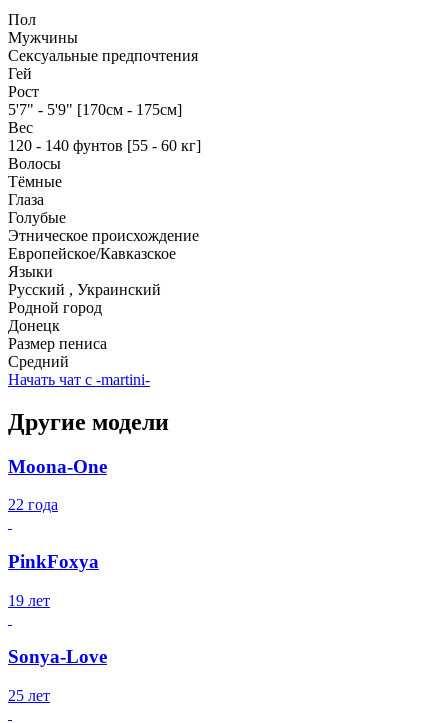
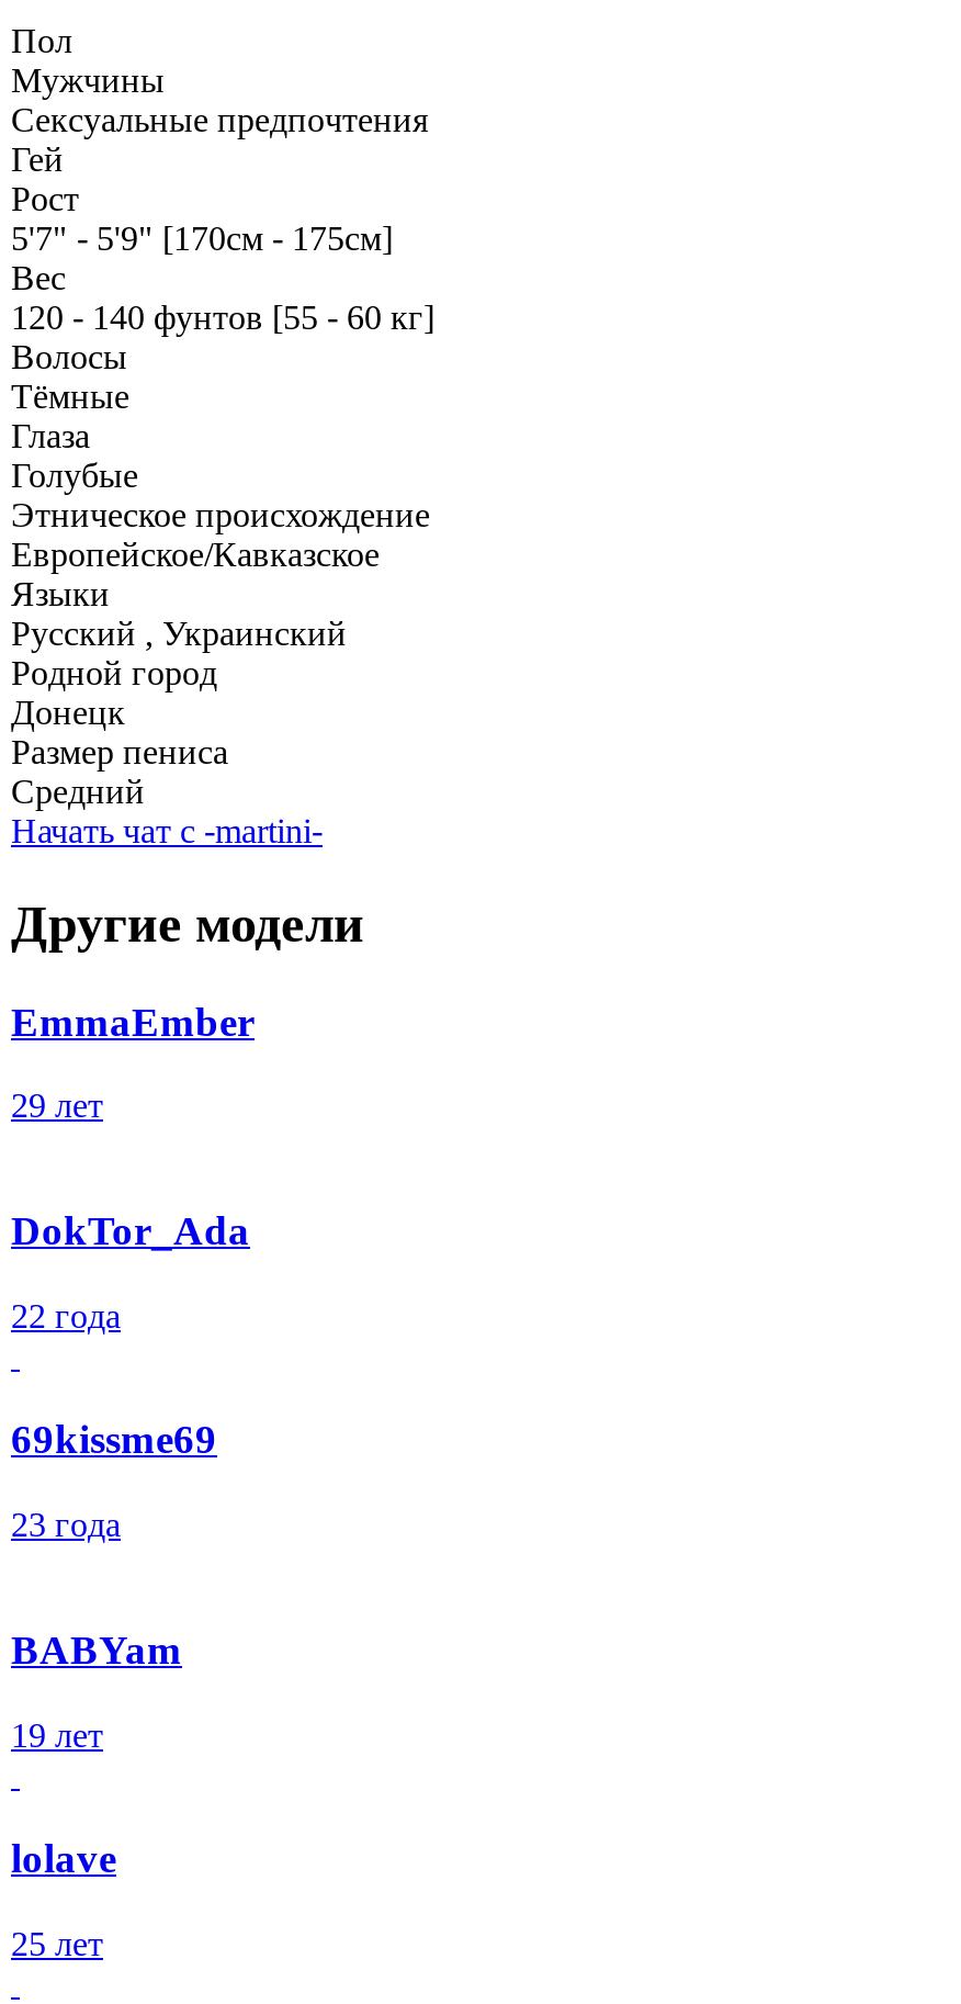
- Moona-One
+ EmmaEmber
+ 29 лет
+ DokTor_Ada

- PinkFoxya
+ 69kissme69
+ 23 года
+ BABYam

- Sonya-Love
+ lolave
